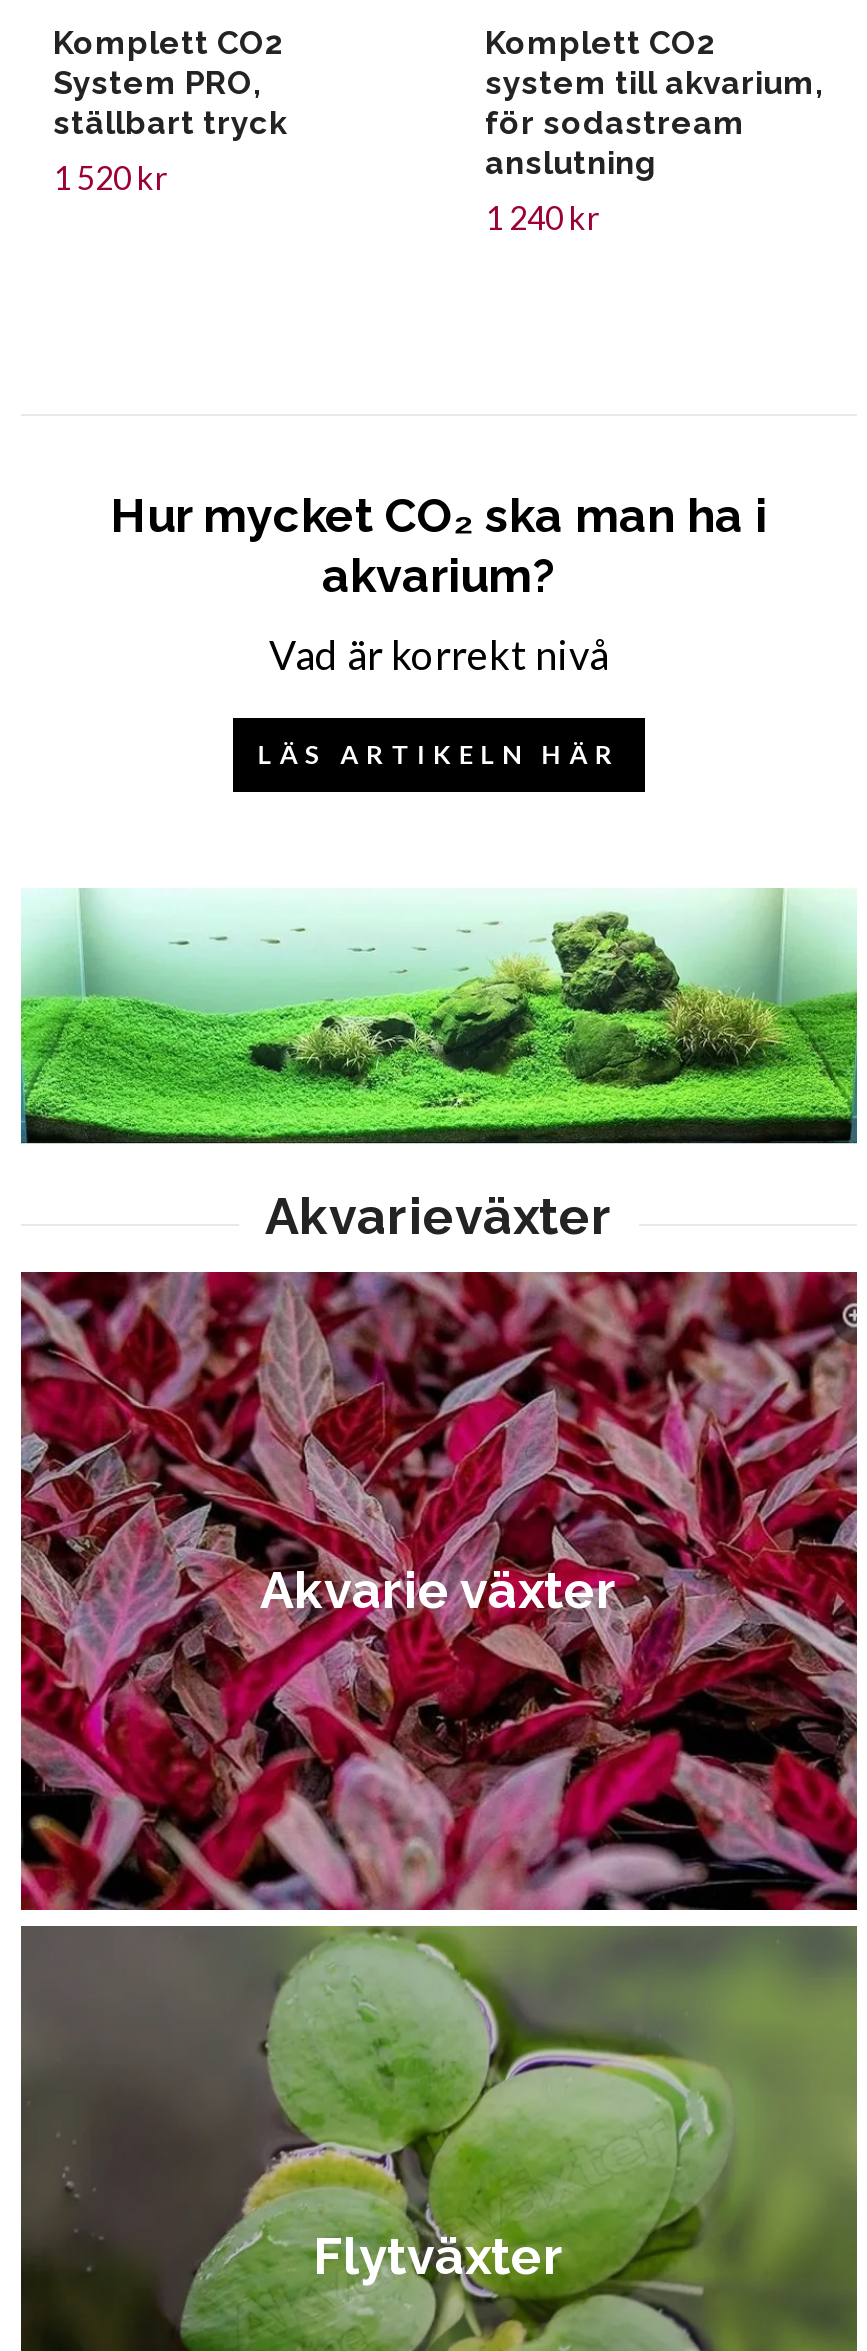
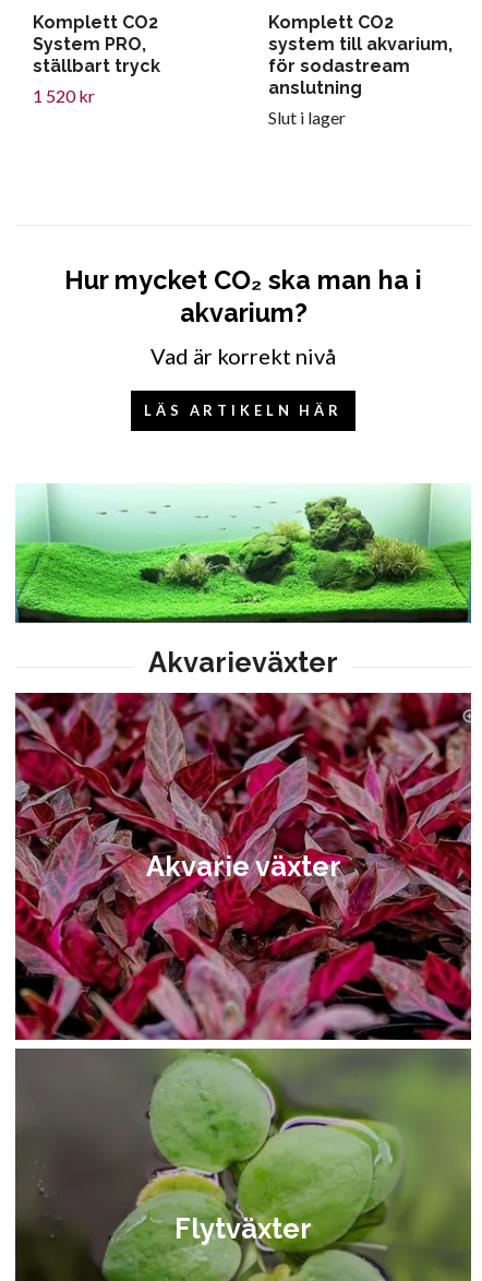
- 1 240 kr
+ Slut i lager
